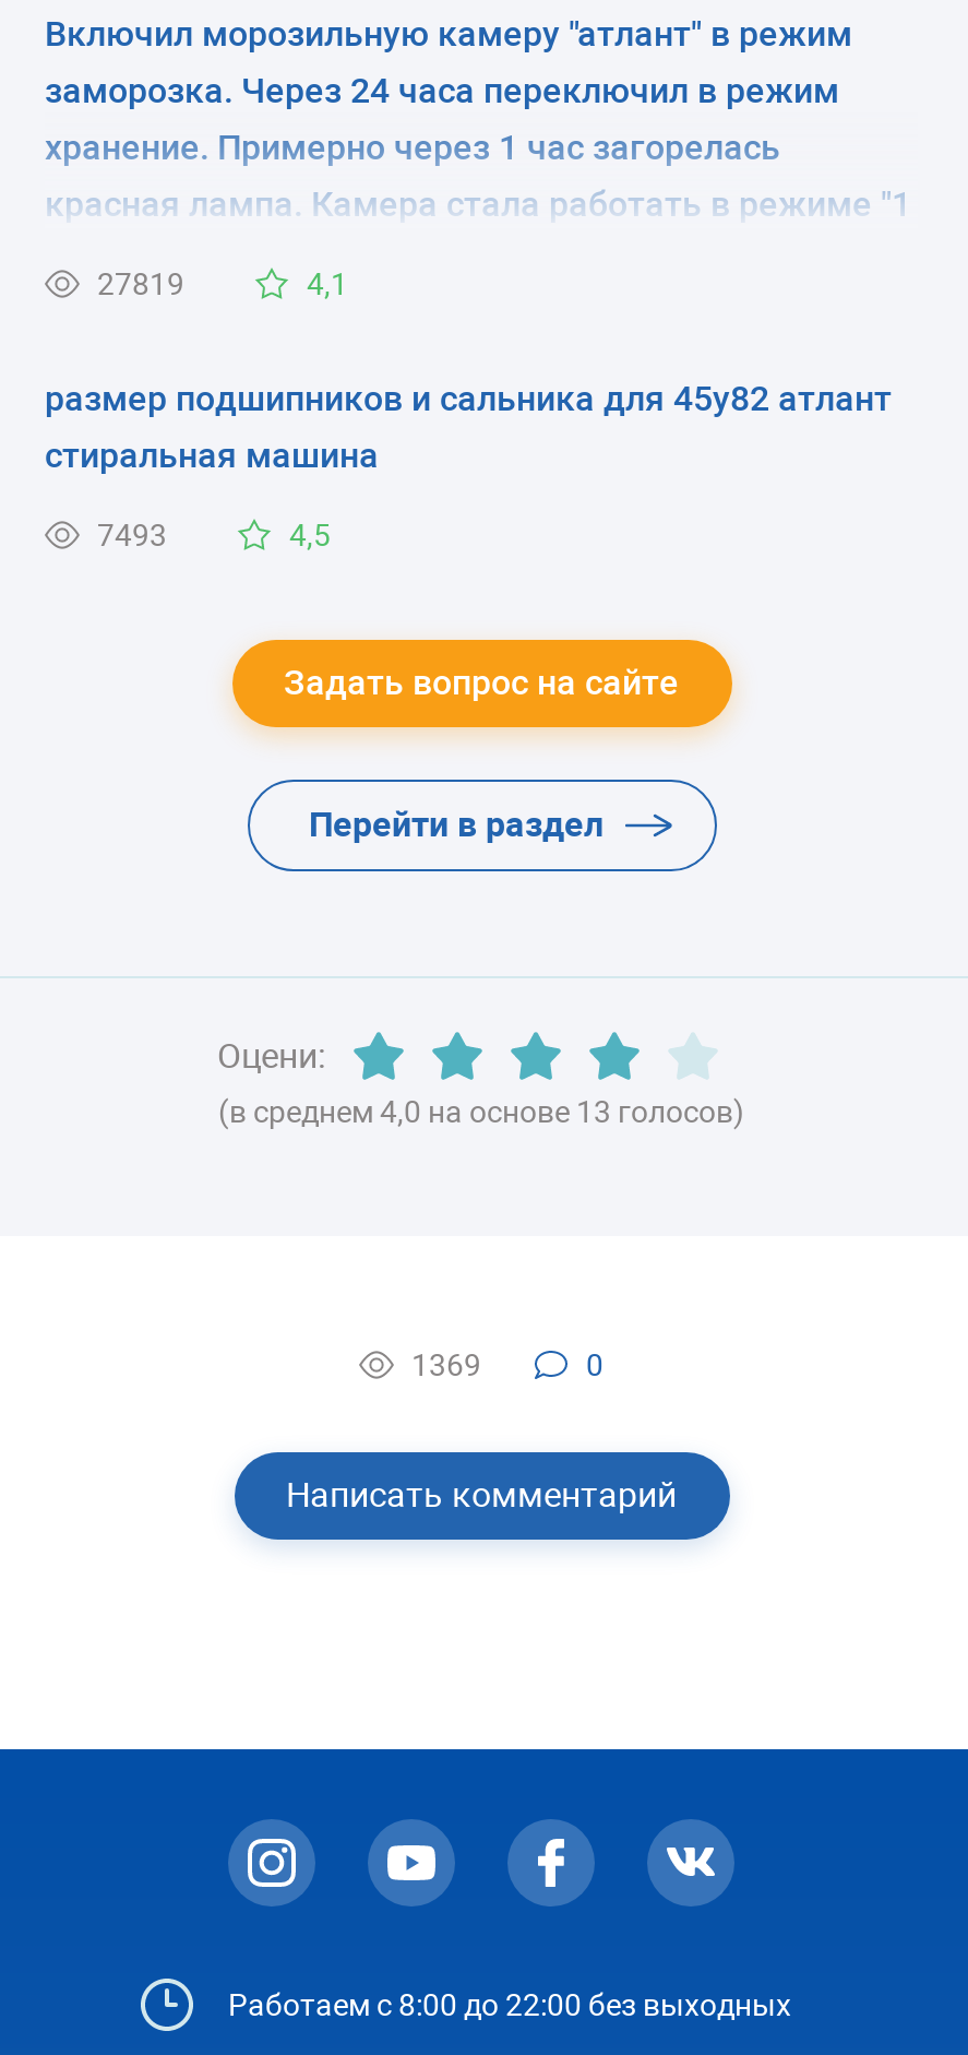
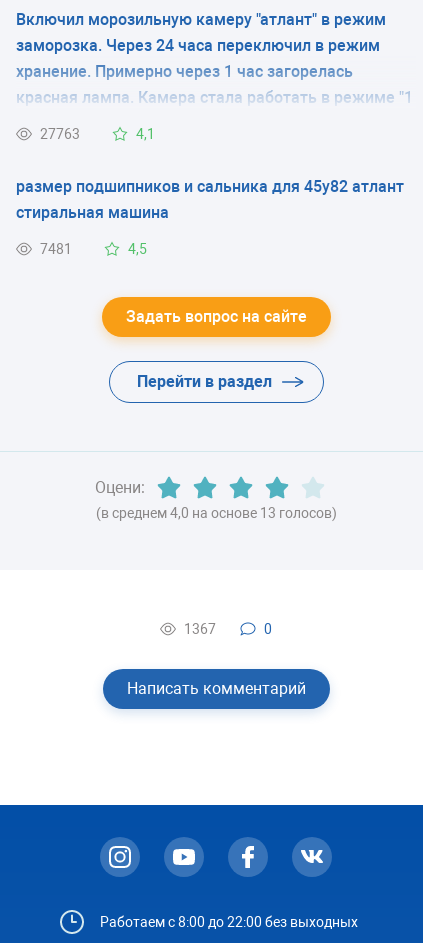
- 27819
+ 27763

- 7493
+ 7481

- 1369
+ 1367
